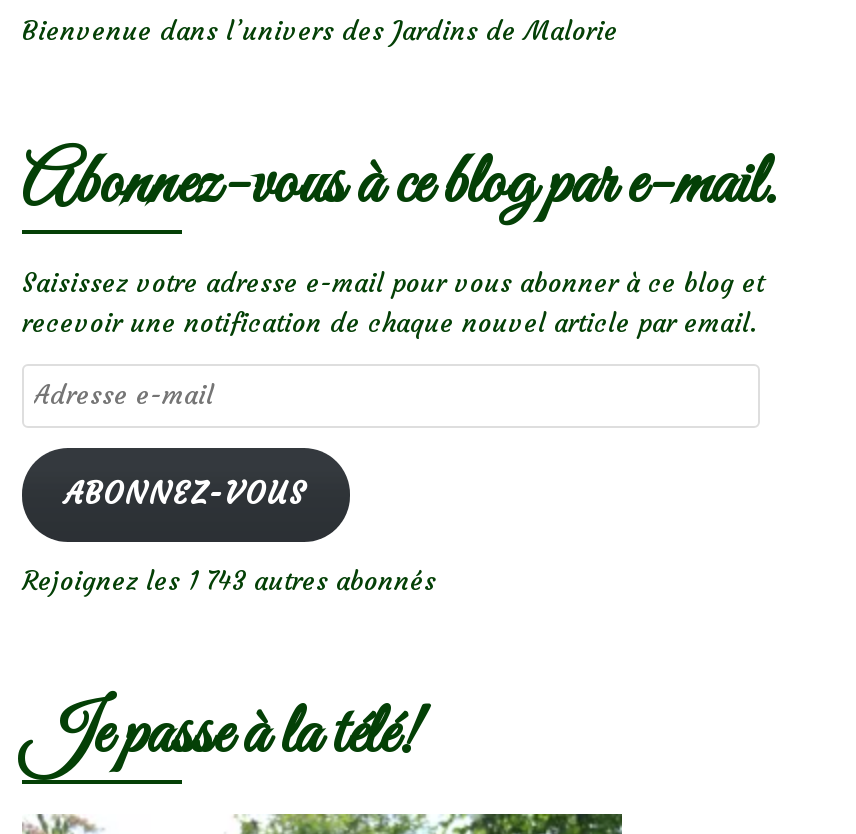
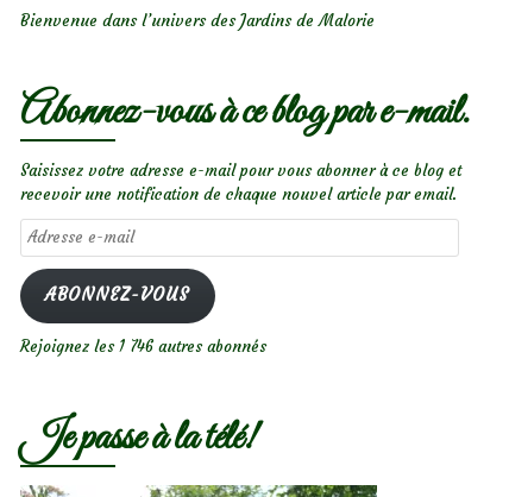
- Rejoignez les 1 743 autres abonnés
+ Rejoignez les 1 746 autres abonnés
